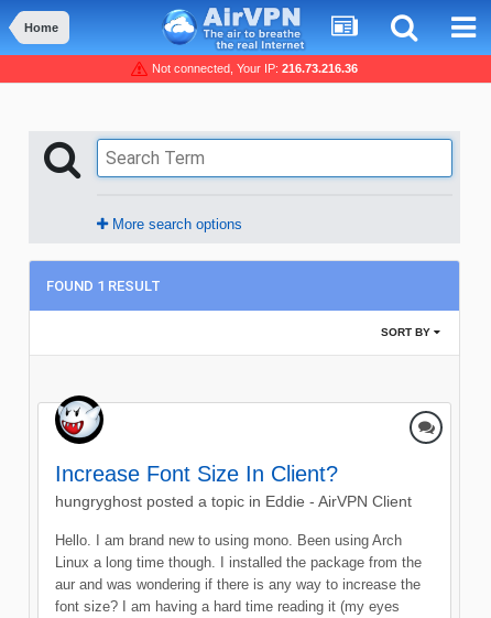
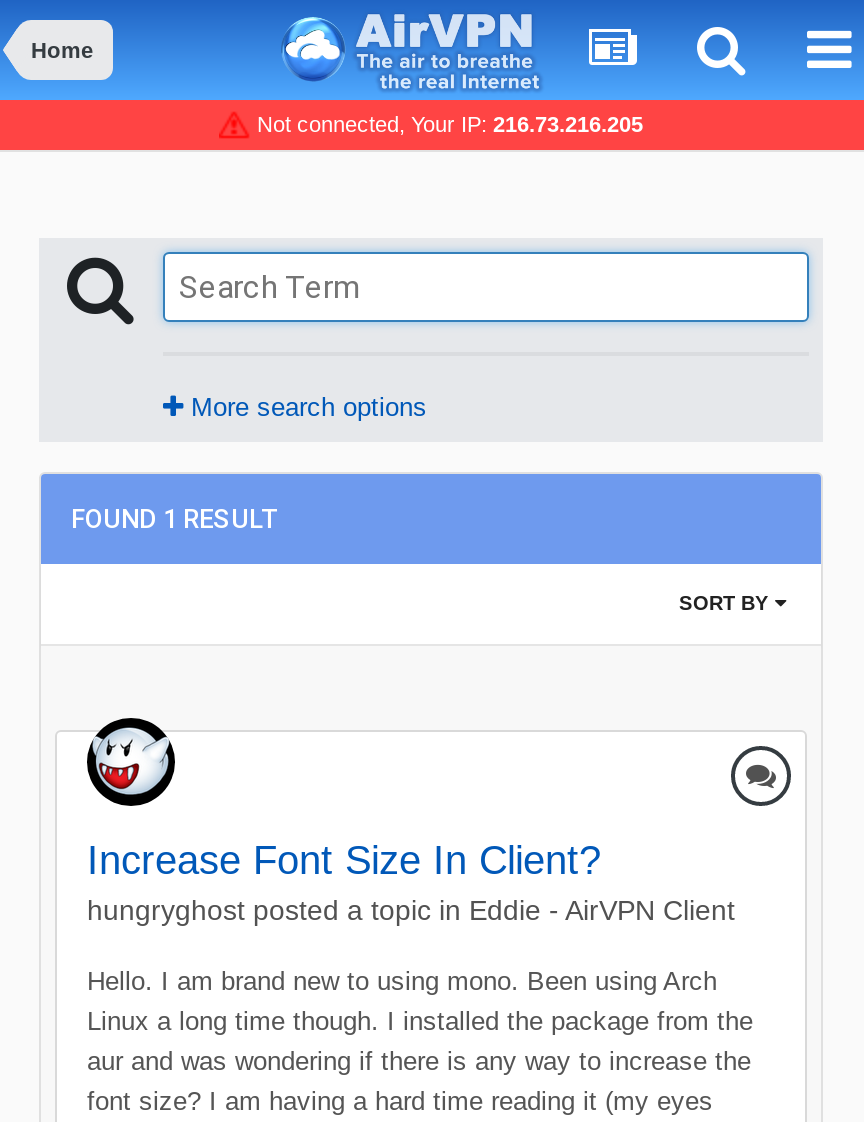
- Not connected, Your IP: 216.73.216.36
+ Not connected, Your IP: 216.73.216.205
